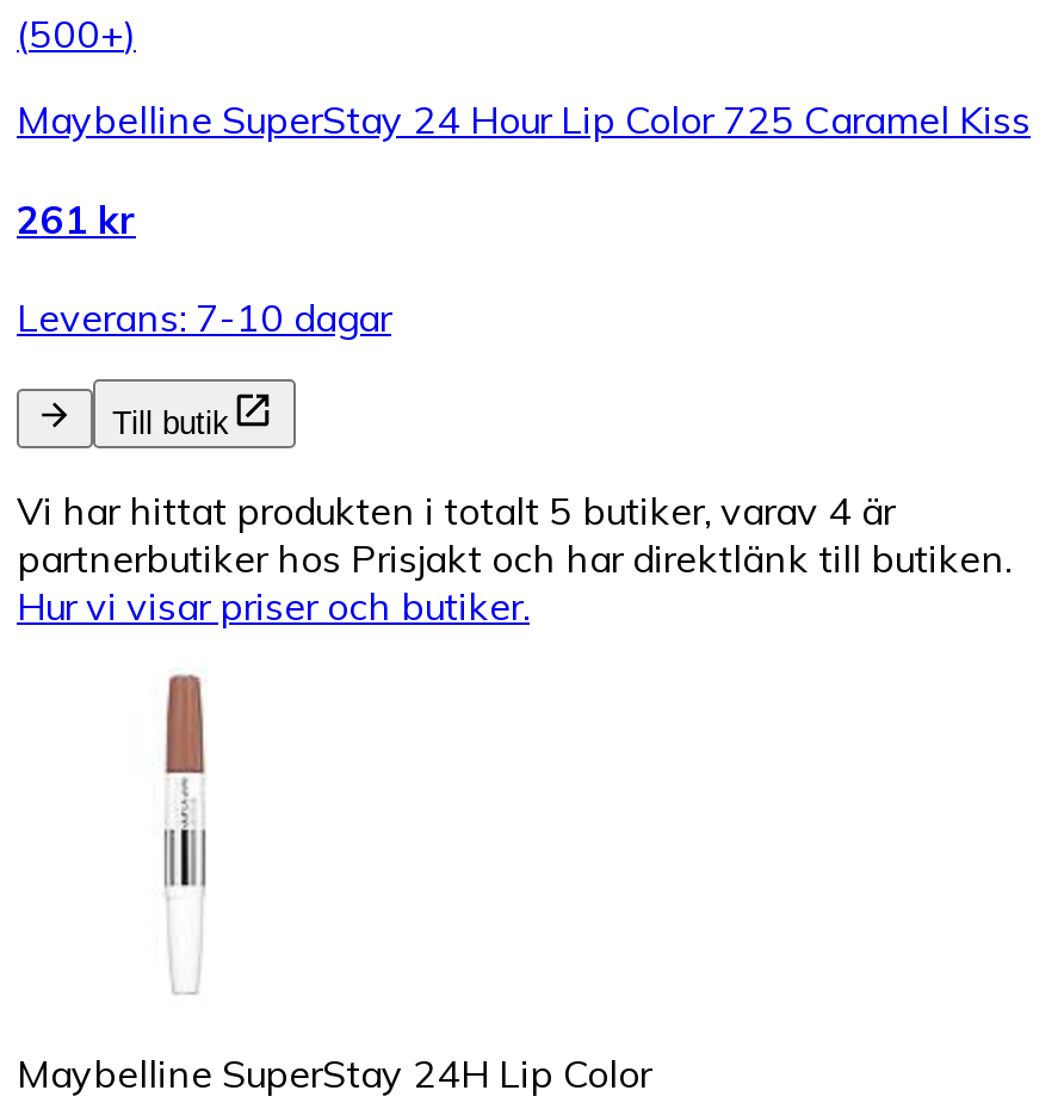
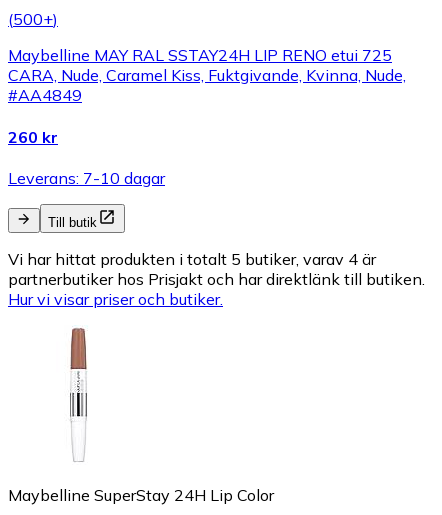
- Maybelline SuperStay 24 Hour Lip Color 725 Caramel Kiss
+ Maybelline MAY RAL SSTAY24H LIP RENO etui 725
+ CARA, Nude, Caramel Kiss, Fuktgivande, Kvinna, Nude,
+ #AA4849

- 261 kr
+ 260 kr
